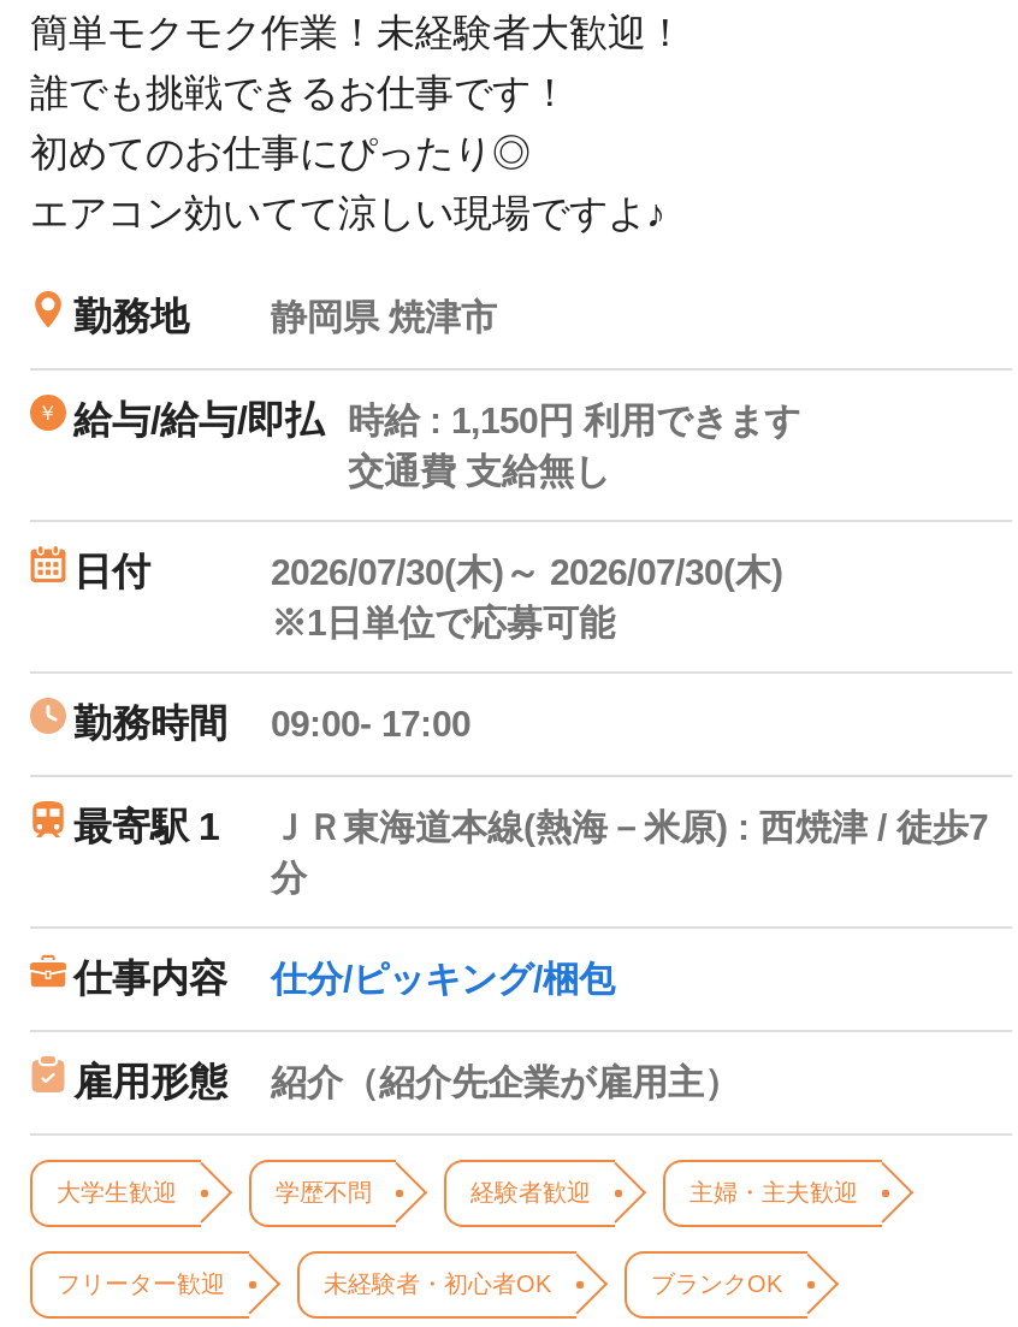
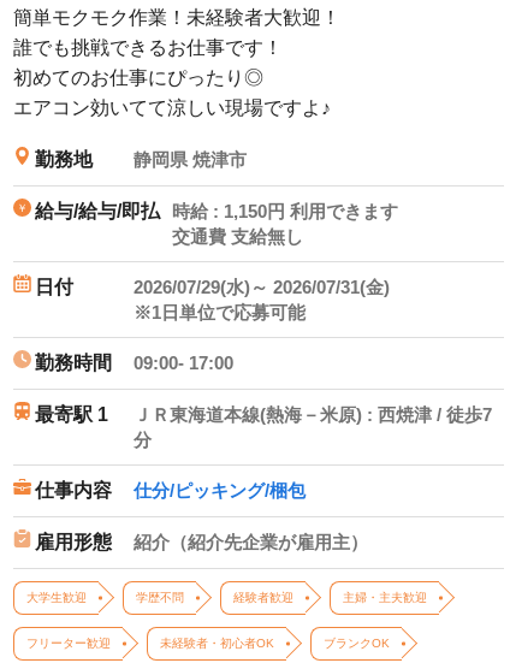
- 2026/07/30(木)～ 2026/07/30(木)
+ 2026/07/29(水)～ 2026/07/31(金)
